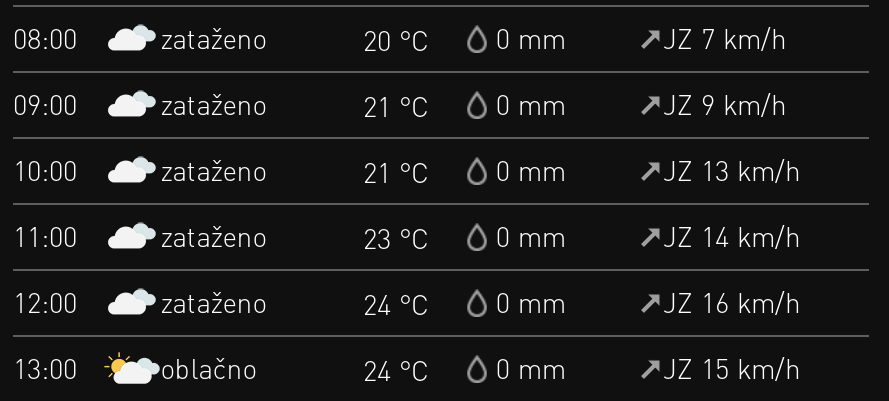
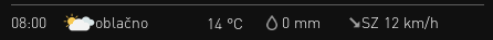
- zataženo
- 20 °C
- 0 mm
- JZ 7 km/h
- 09:00
- zataženo
- 21 °C
- 0 mm
- JZ 9 km/h
- 10:00
- zataženo
- 21 °C
- 0 mm
- JZ 13 km/h
- 11:00
- zataženo
- 23 °C
- 0 mm
- JZ 14 km/h
- 12:00
- zataženo
- 24 °C
- 0 mm
- JZ 16 km/h
- 13:00

- 24 °C 0 mm
+ 14 °C 0 mm

- JZ 15 km/h
+ SZ 12 km/h
